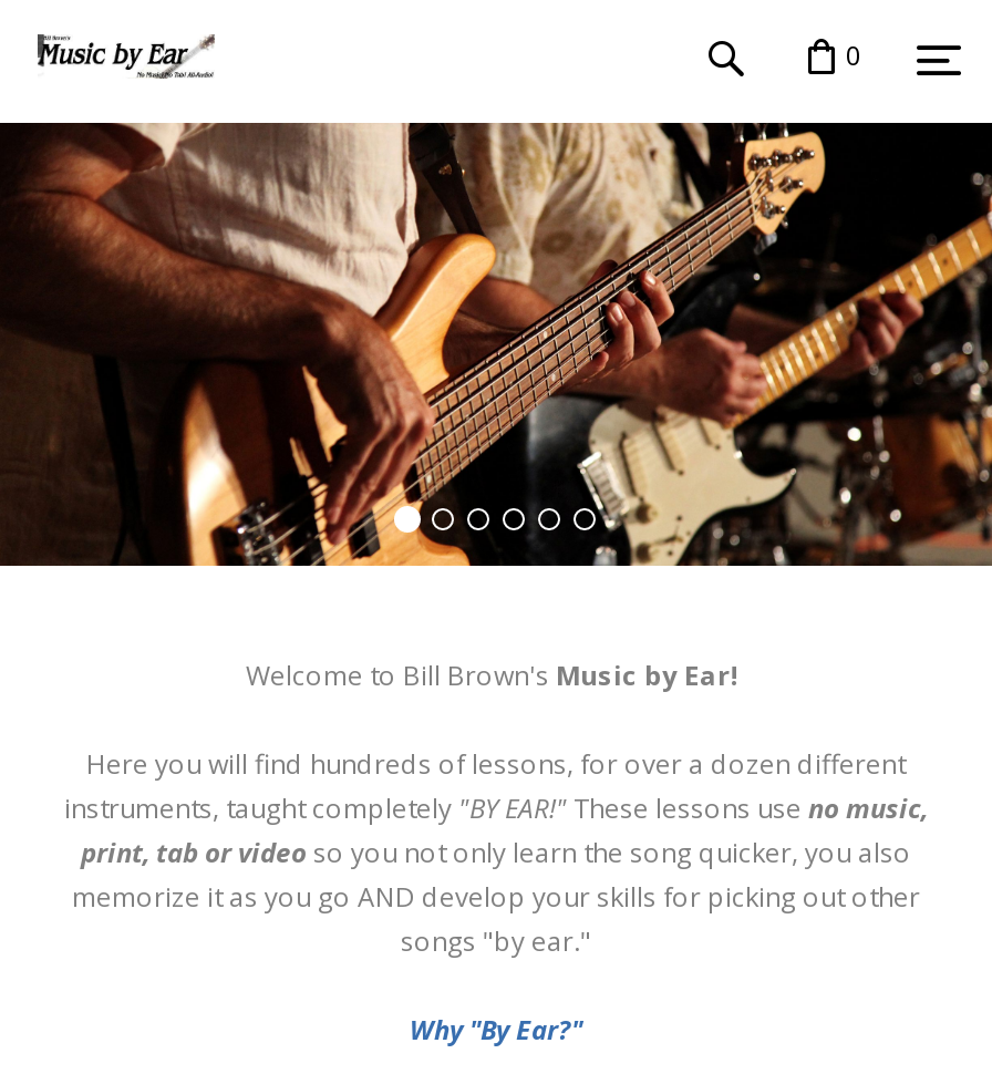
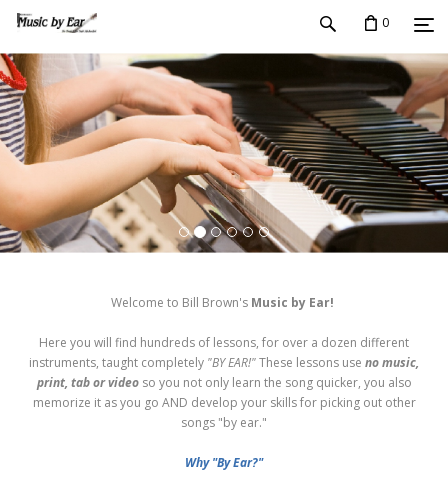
- [image]
+ [image]
